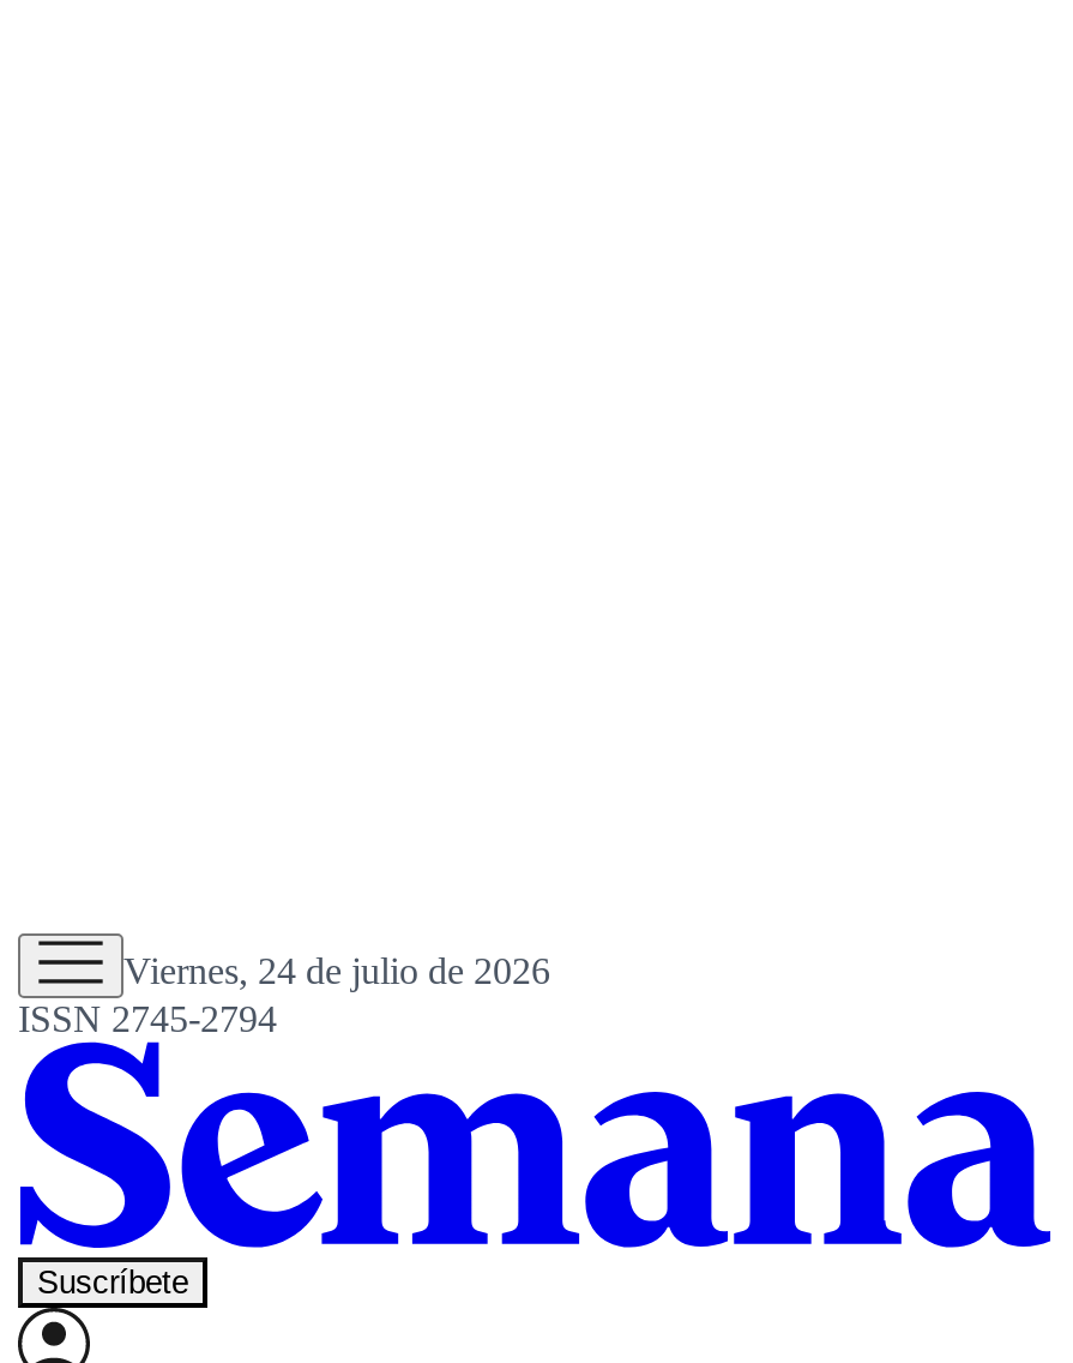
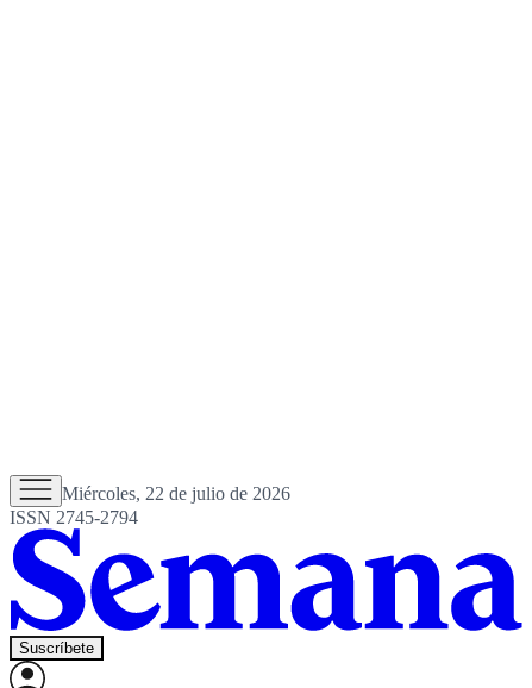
- Viernes, 24 de julio de 2026
+ Miércoles, 22 de julio de 2026
